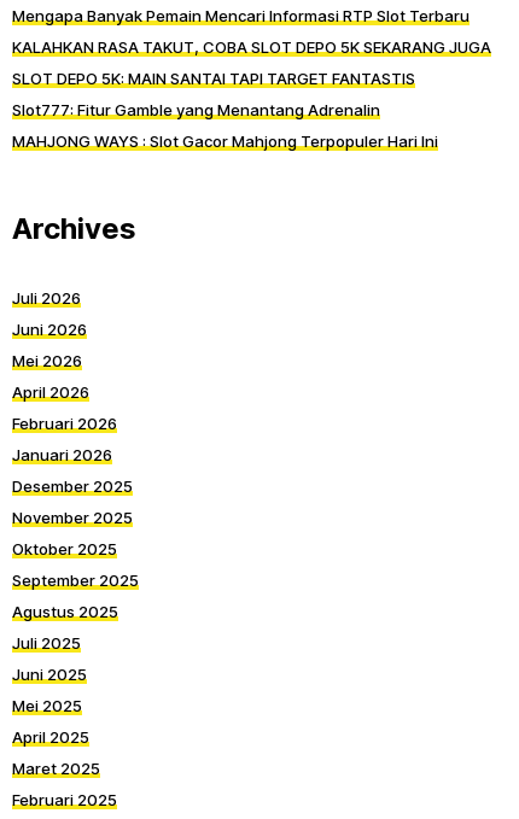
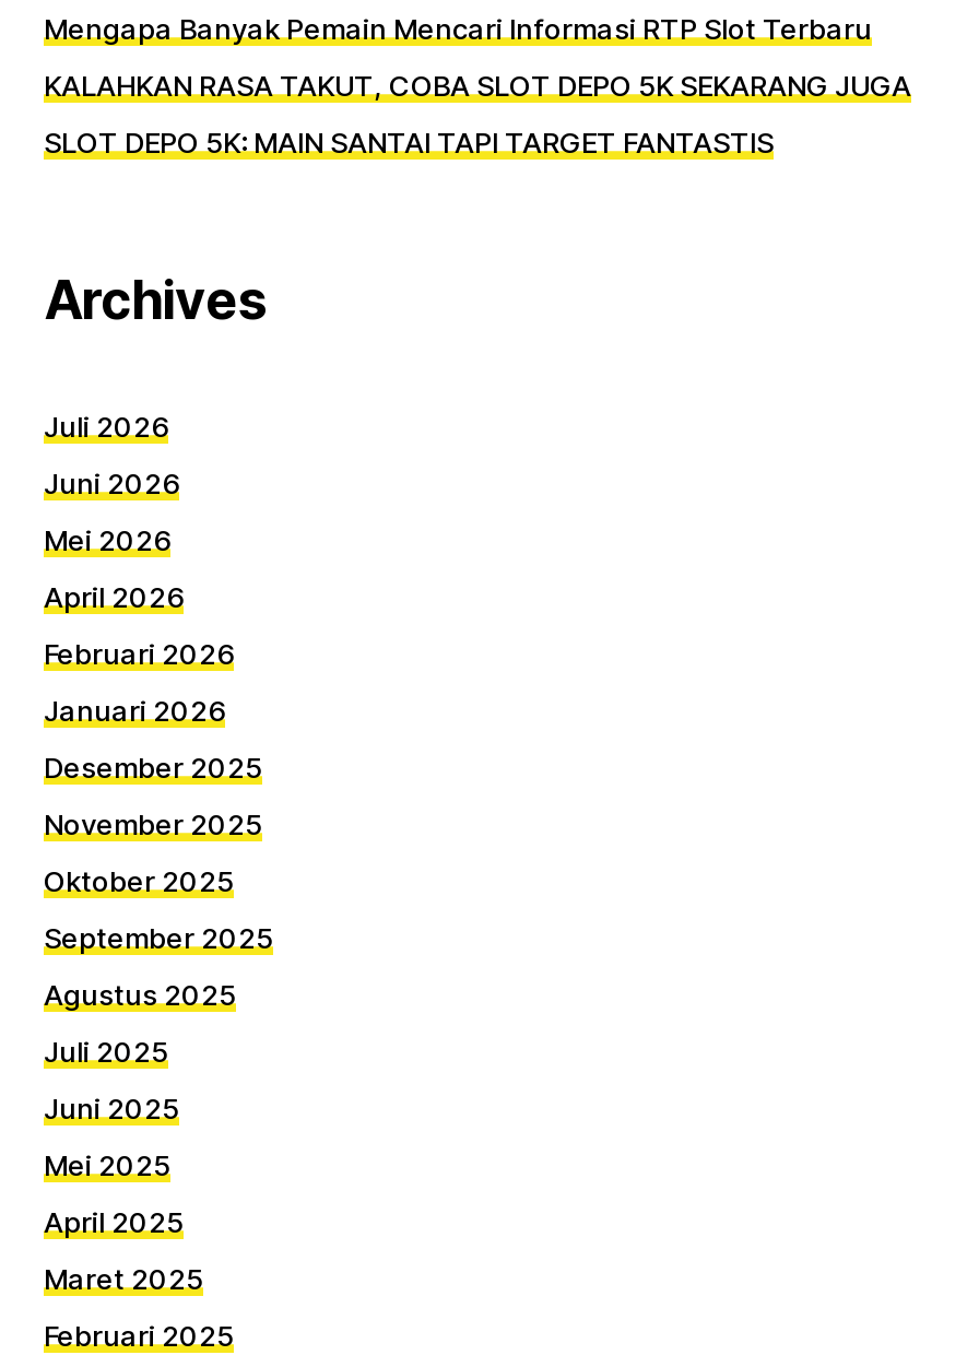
- Slot777: Fitur Gamble yang Menantang Adrenalin
- MAHJONG WAYS : Slot Gacor Mahjong Terpopuler Hari Ini
